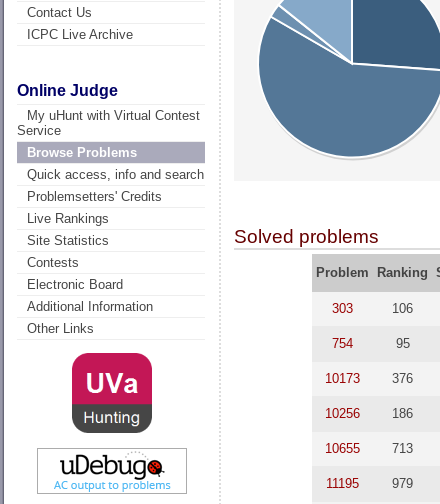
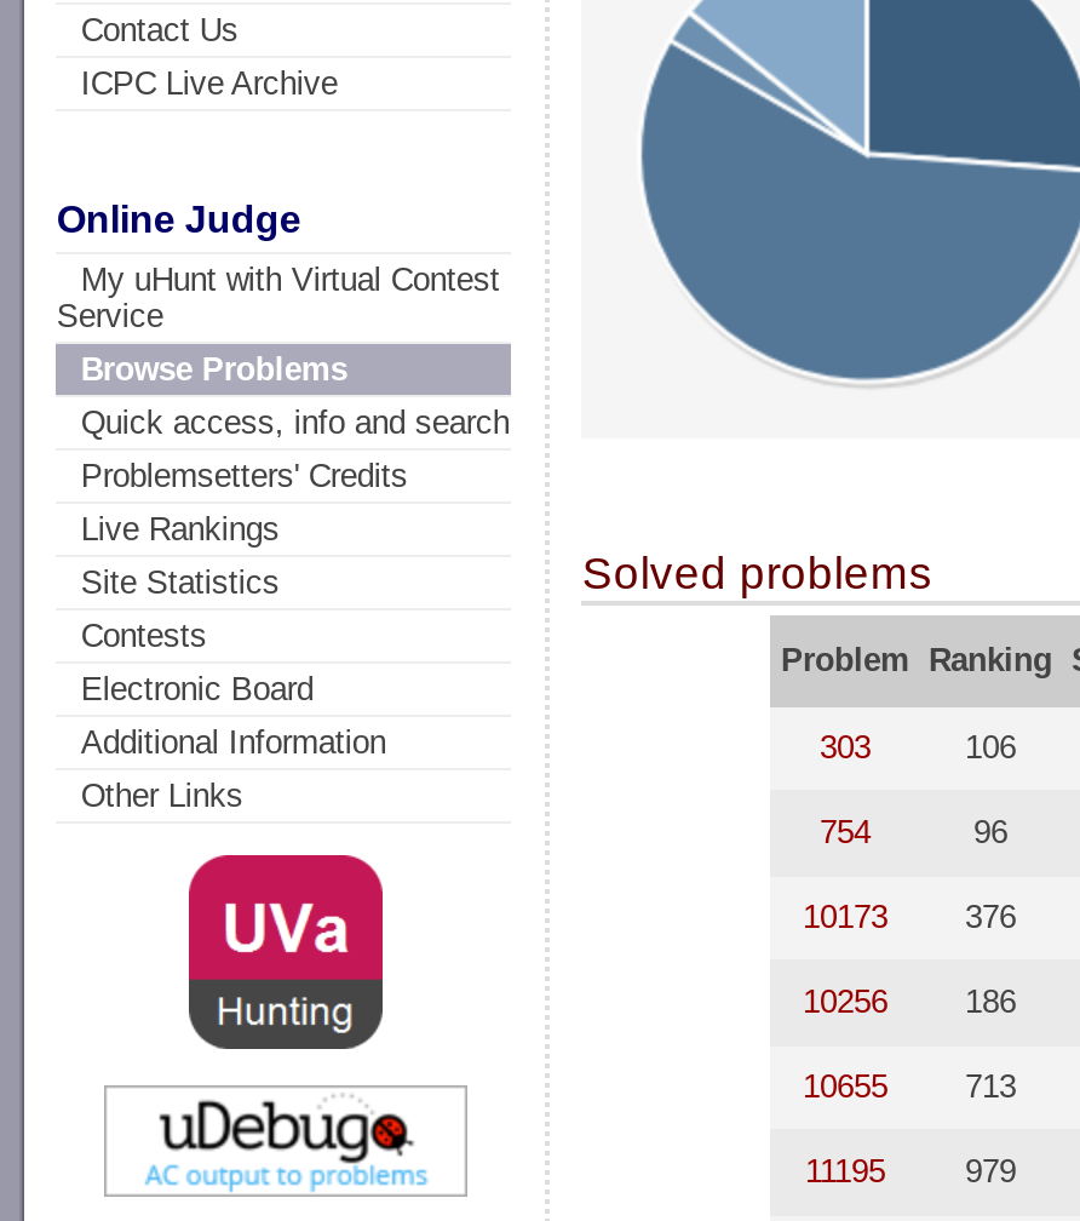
- 95
+ 96
